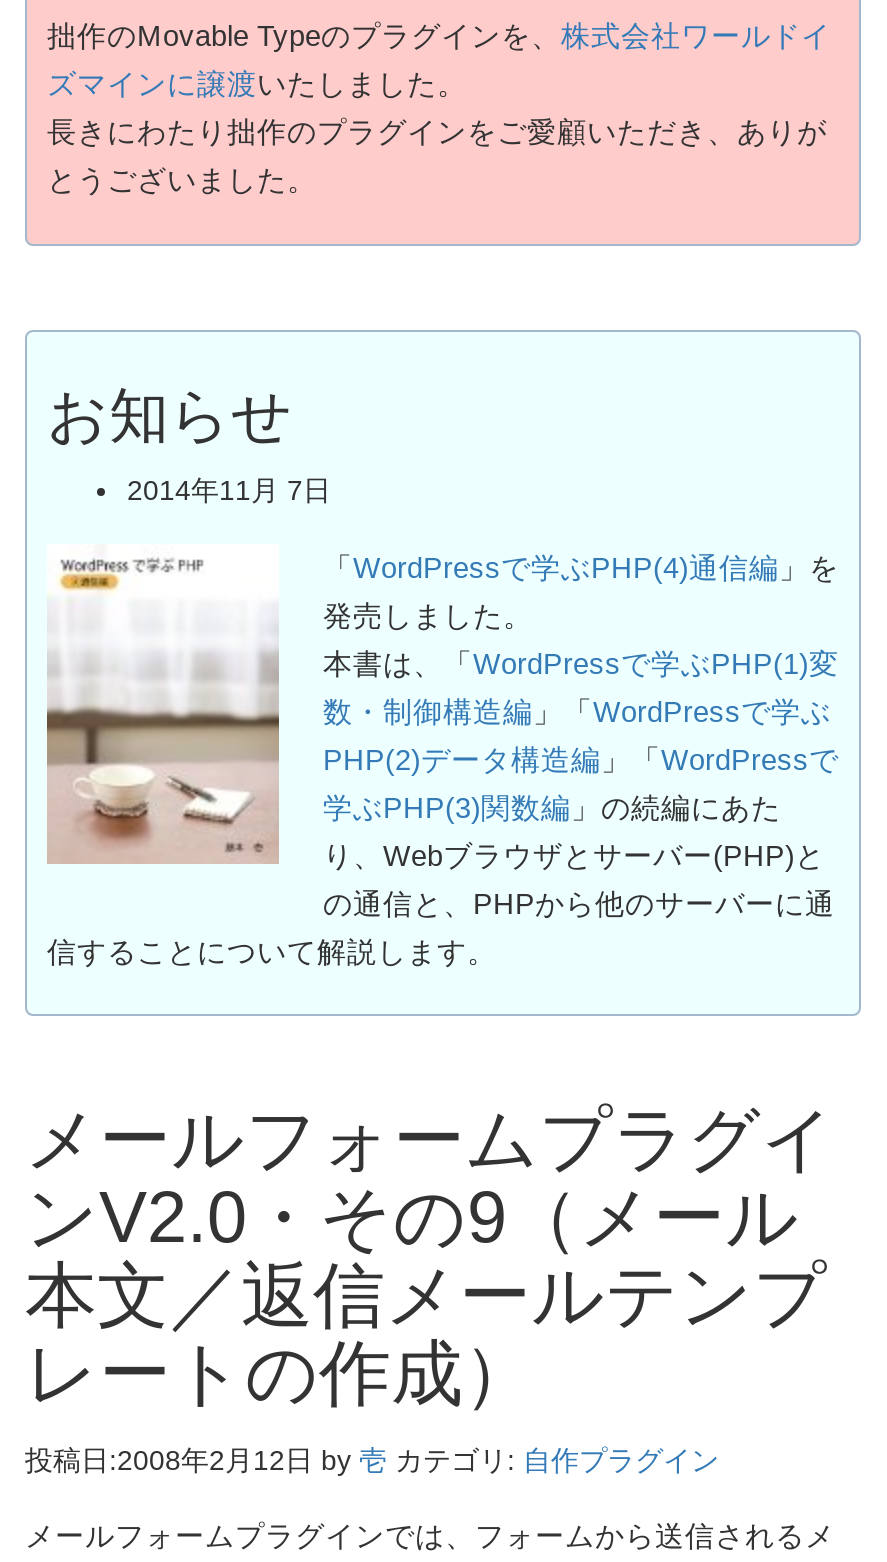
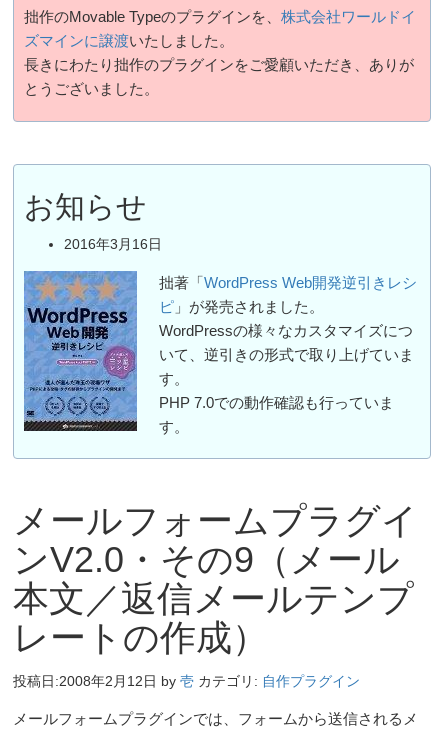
- [image]
- 2014年11月 7日
- 「WordPressで学ぶPHP(4)通信編」を
- 発売しました。
- 本書は、「WordPressで学ぶPHP(1)変
- 数・制御構造編」「WordPressで学ぶ
- PHP(2)データ構造編」「WordPressで
- 学ぶPHP(3)関数編」の続編にあた
- り、Webブラウザとサーバー(PHP)と
- の通信と、PHPから他のサーバーに通
- 信することについて解説します。
+ [image]
+ 2016年3月16日
+ 拙著「WordPress Web開発逆引きレシ
+ ピ」が発売されました。
+ WordPressの様々なカスタマイズにつ
+ いて、逆引きの形式で取り上げていま
+ す。
+ PHP 7.0での動作確認も行っていま
+ す。
